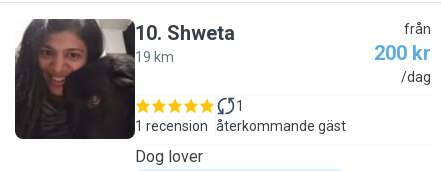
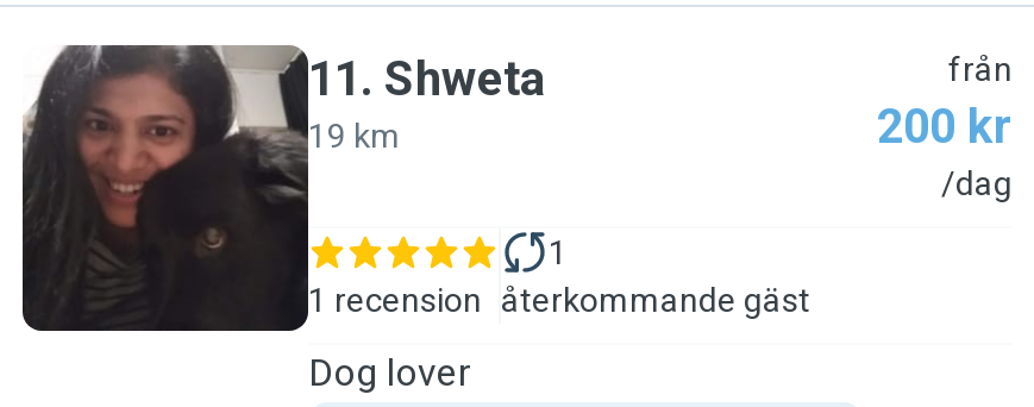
- 10. Shweta
+ 11. Shweta
